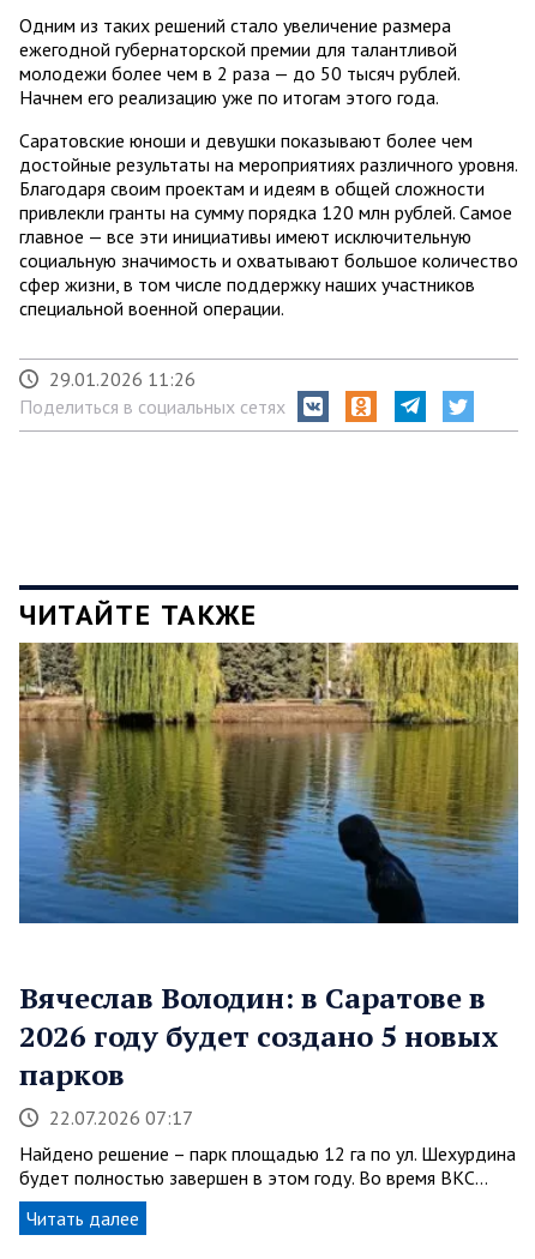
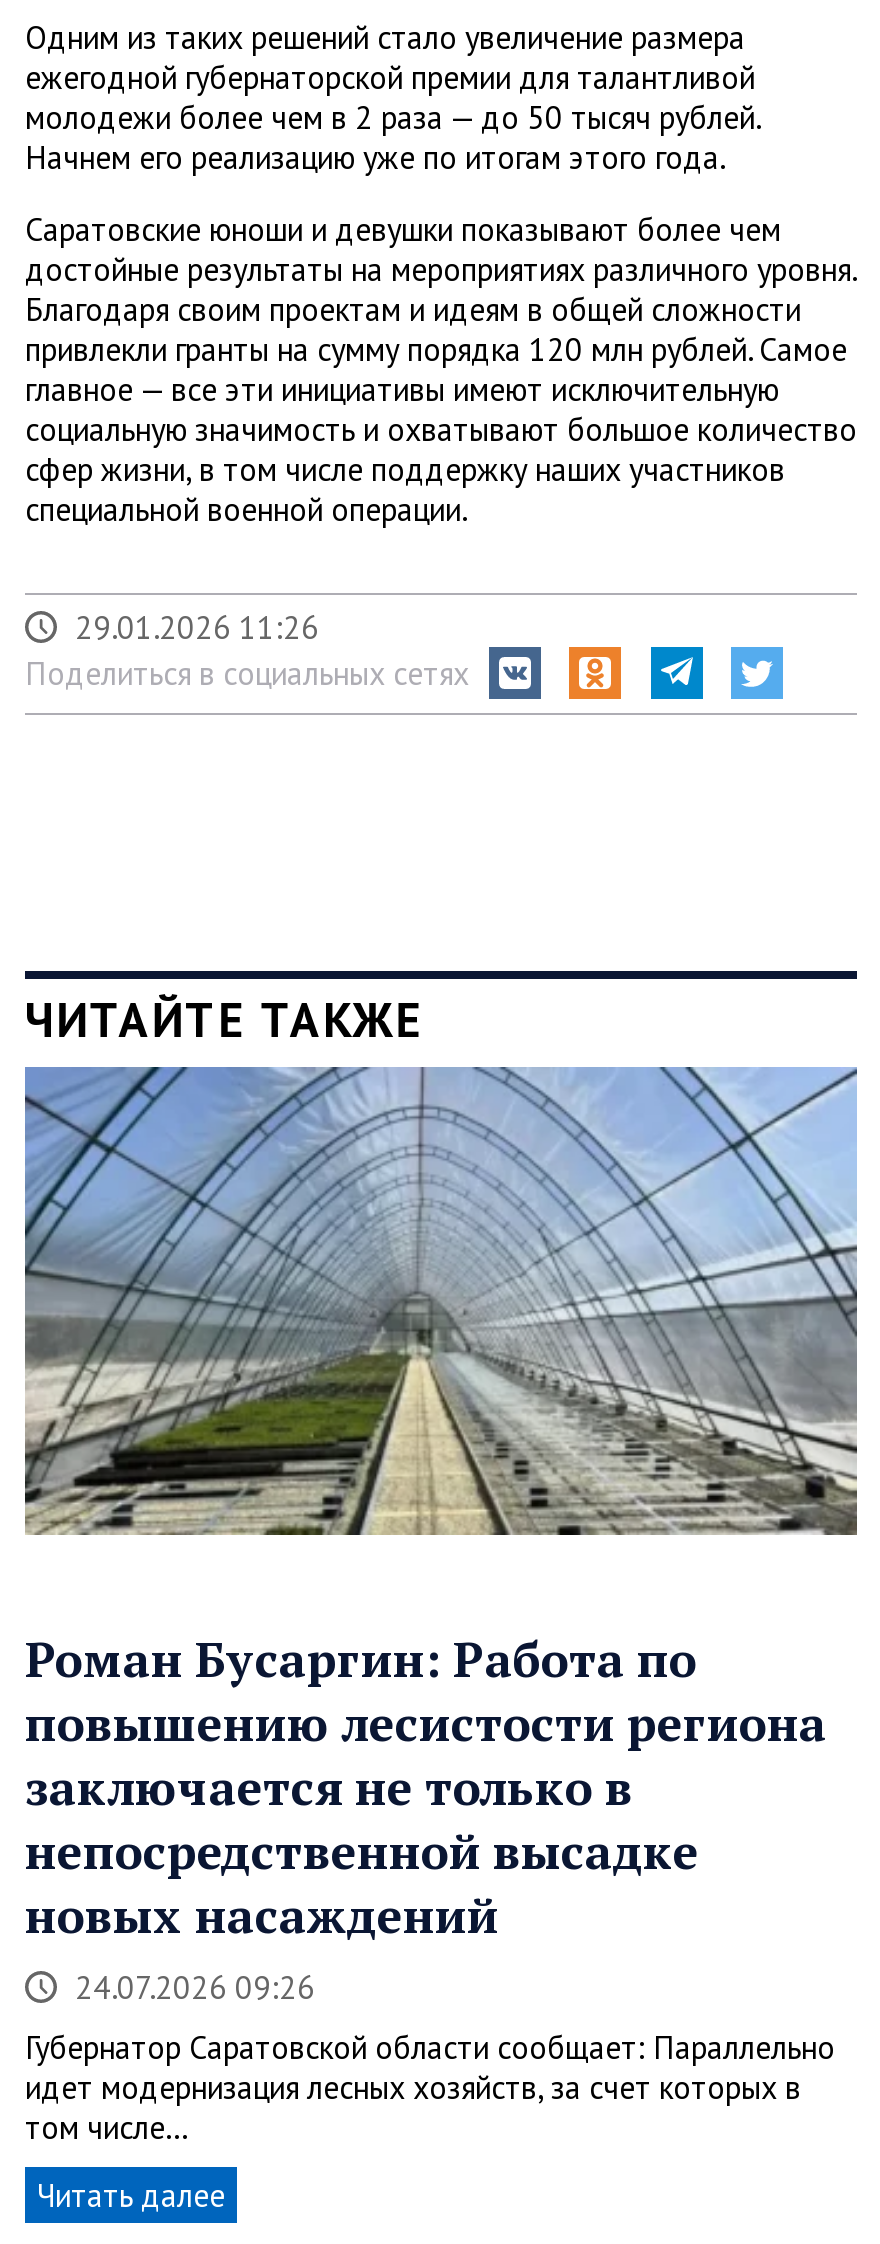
- [image]
+ [image]

- Вячеслав Володин: в Саратове в
- 2026 году будет создано 5 новых
- парков
- 22.07.2026 07:17
+ Роман Бусаргин: Работа по
+ повышению лесистости региона
+ заключается не только в
+ непосредственной высадке
+ новых насаждений
+ 24.07.2026 09:26

- Найдено решение – парк площадью 12 га по ул. Шехурдина
- будет полностью завершен в этом году. Во время ВКС…
+ Губернатор Саратовской области сообщает: Параллельно
+ идет модернизация лесных хозяйств, за счет которых в
+ том числе…
